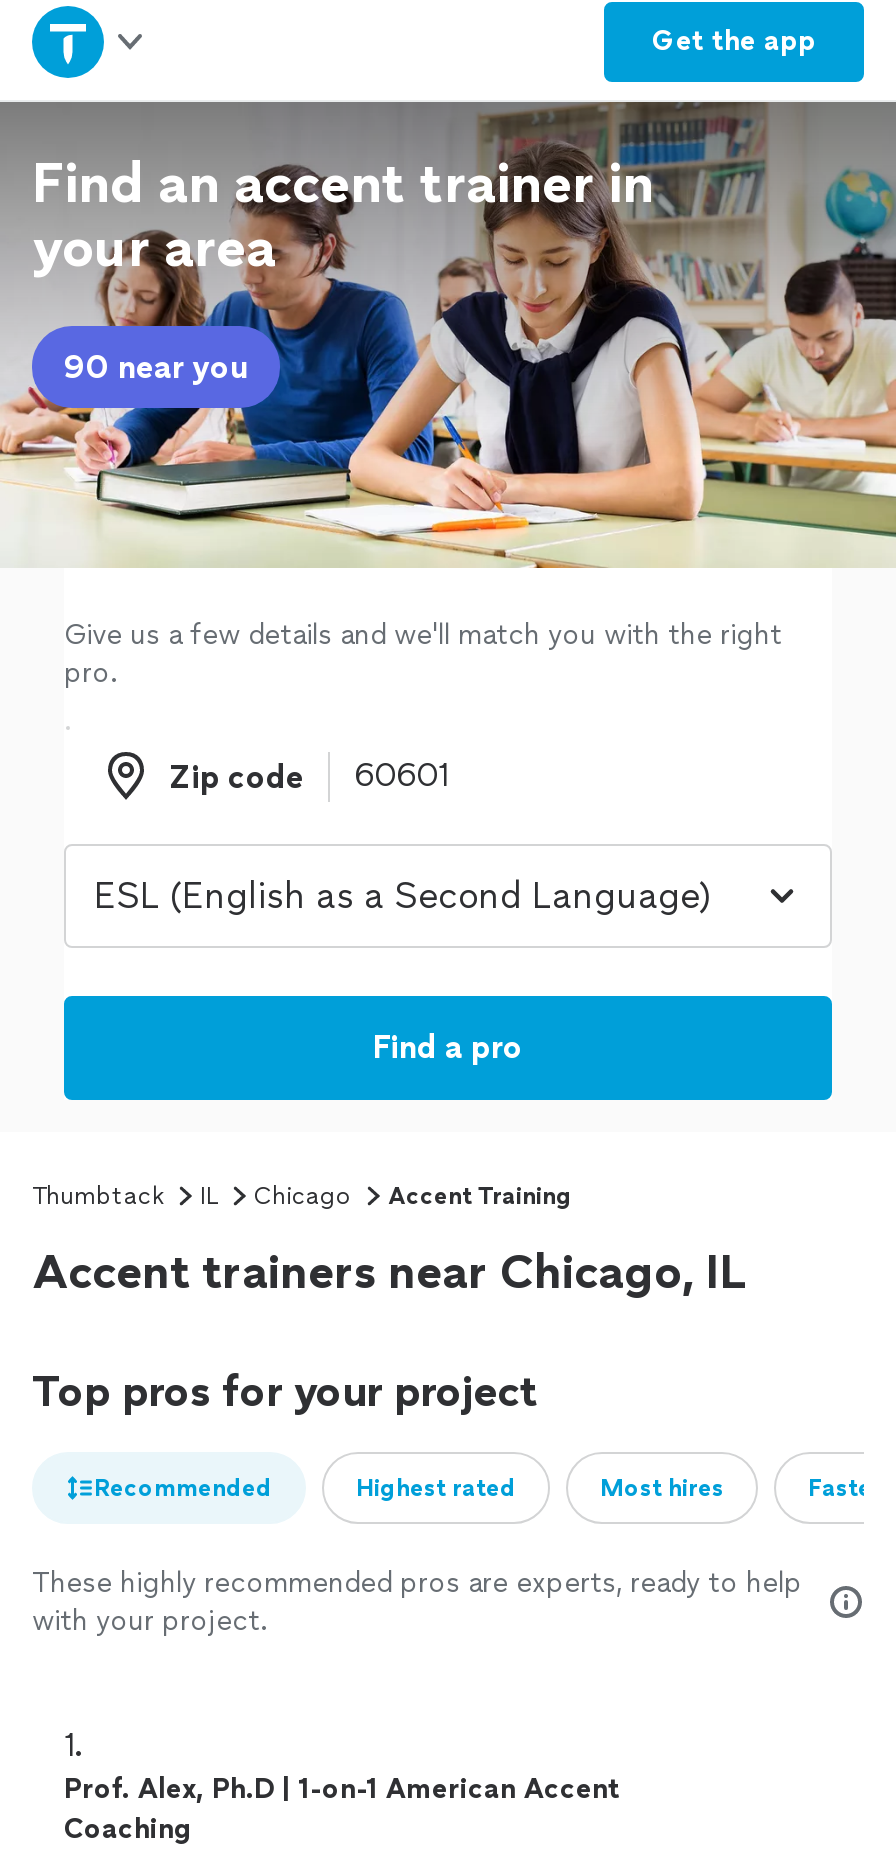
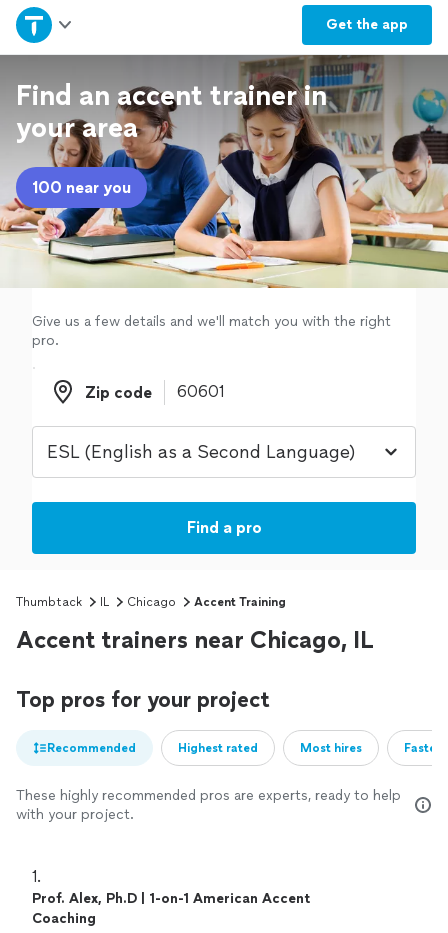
- 90 near you
+ 100 near you
